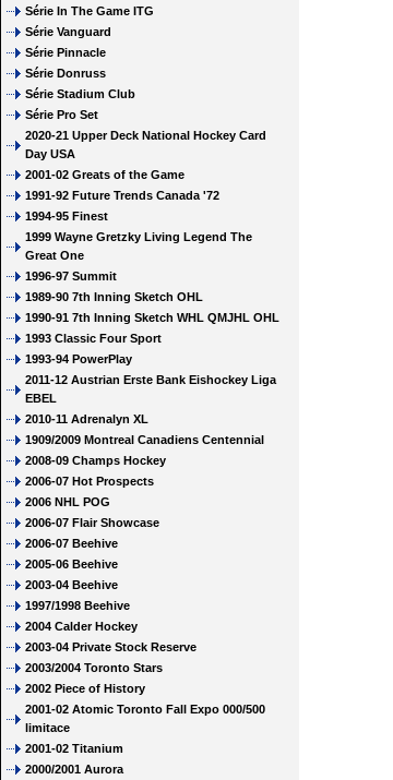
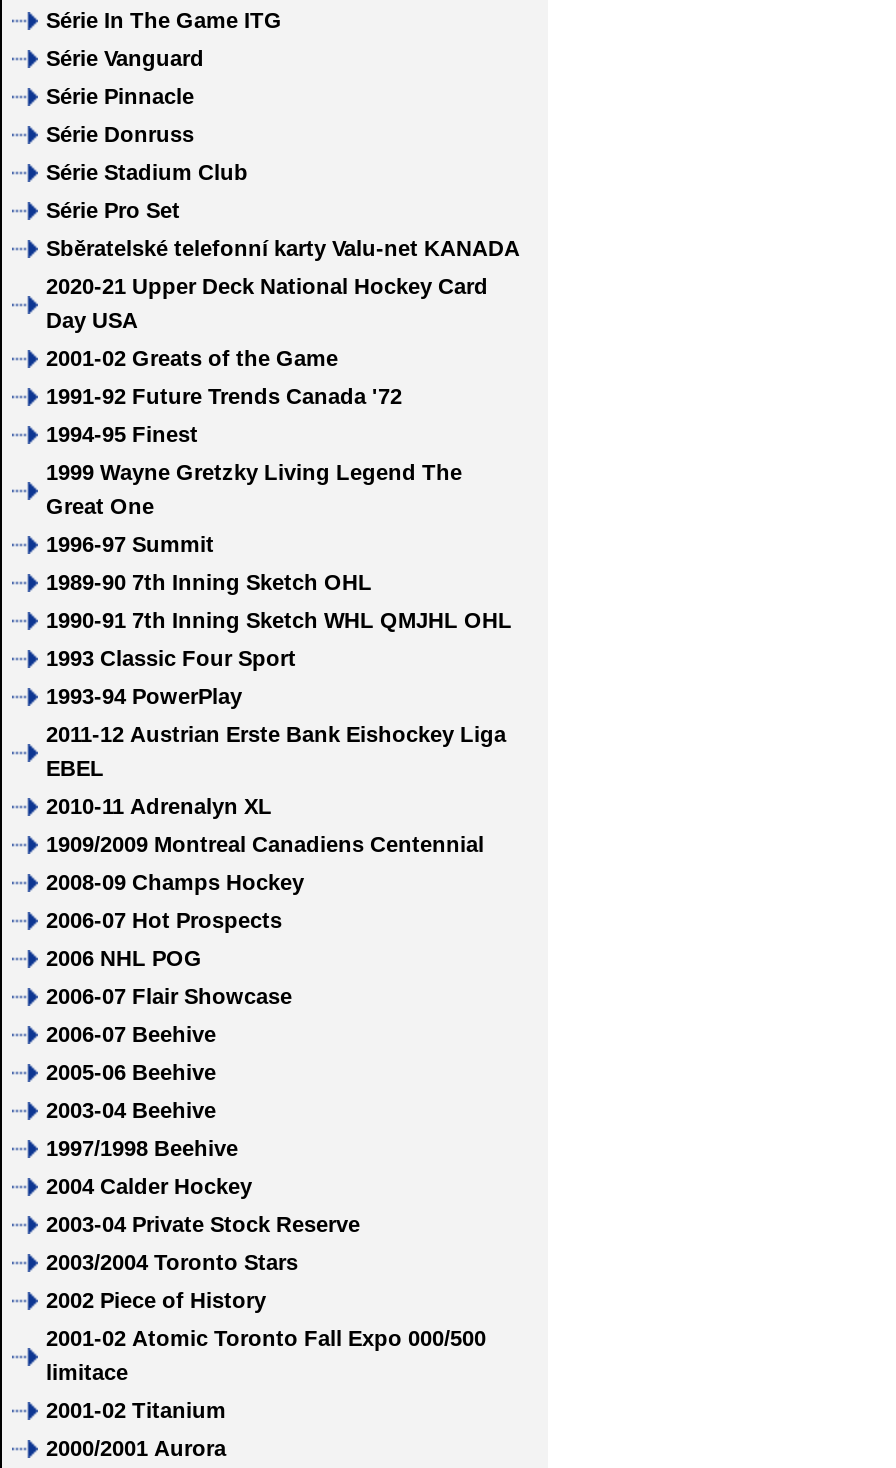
+ Sběratelské telefonní karty Valu-net KANADA
